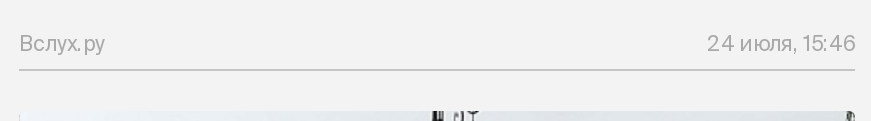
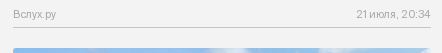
- 24 июля, 15:46
+ 21 июля, 20:34
